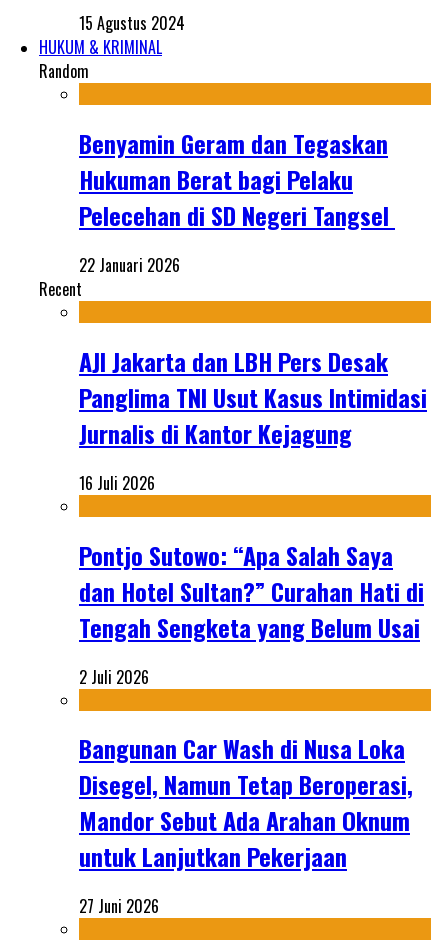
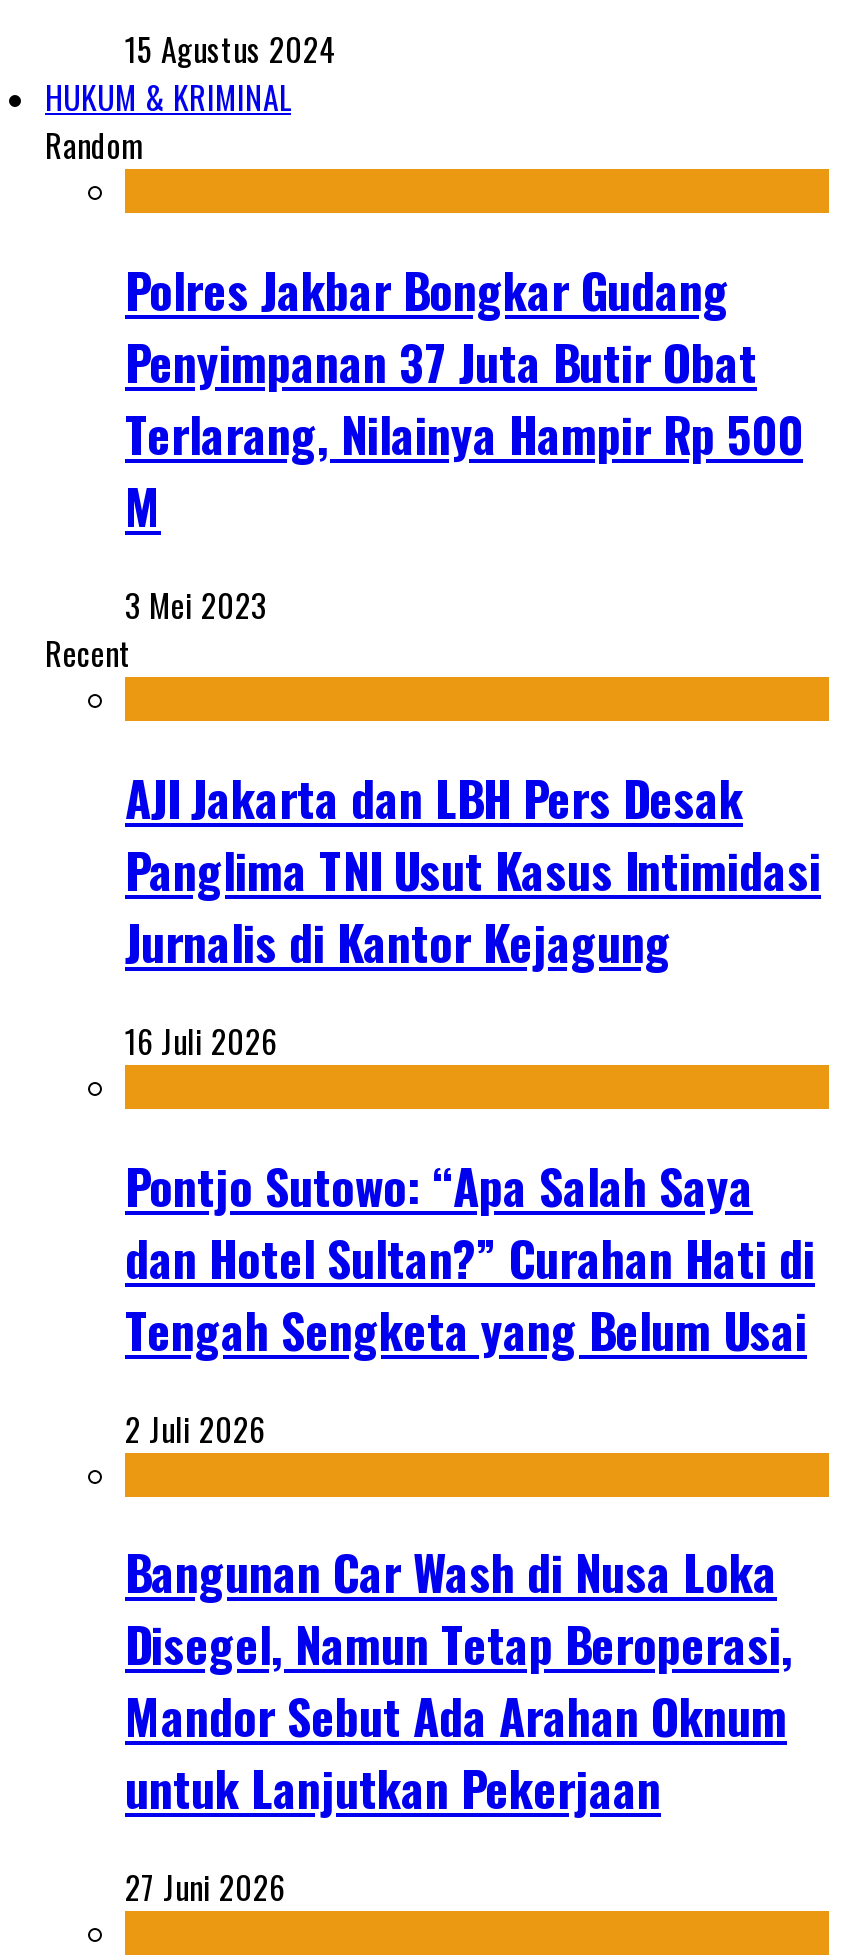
- Benyamin Geram dan Tegaskan
- Hukuman Berat bagi Pelaku
- Pelecehan di SD Negeri Tangsel
+ Polres Jakbar Bongkar Gudang
+ Penyimpanan 37 Juta Butir Obat
+ Terlarang, Nilainya Hampir Rp 500
+ M

- 22 Januari 2026
+ 3 Mei 2023
